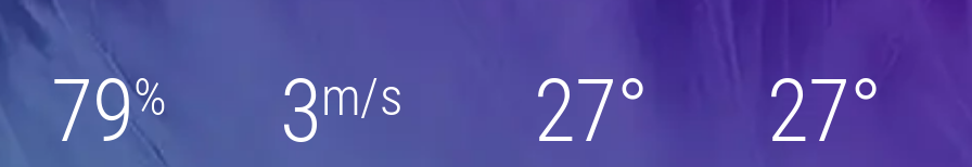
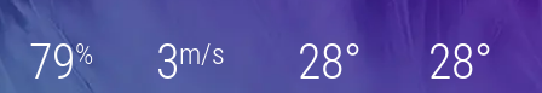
- 27°
+ 28°

- 27°
+ 28°
